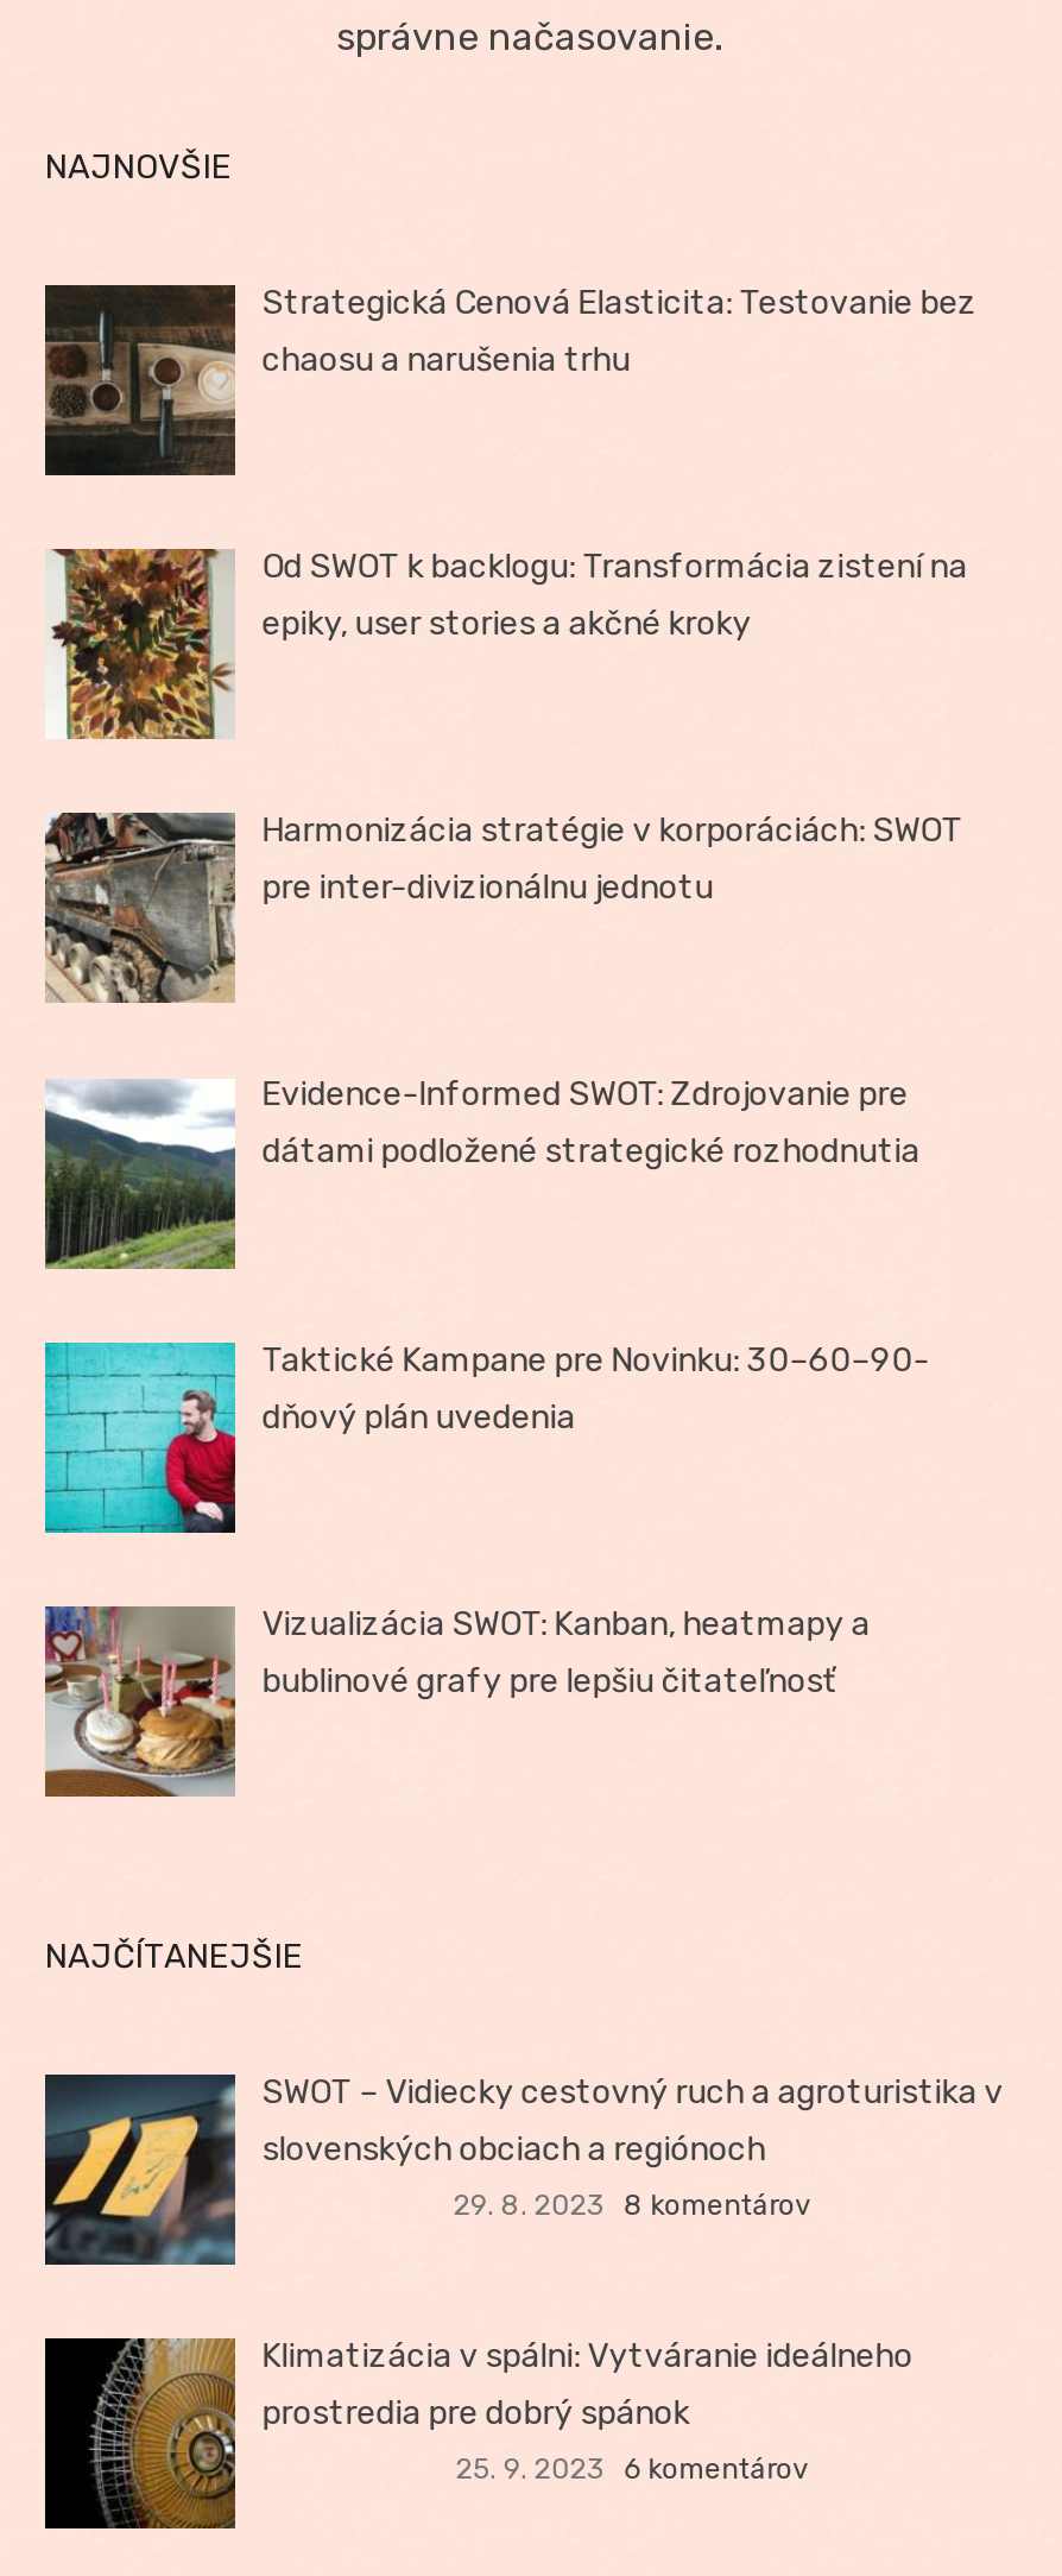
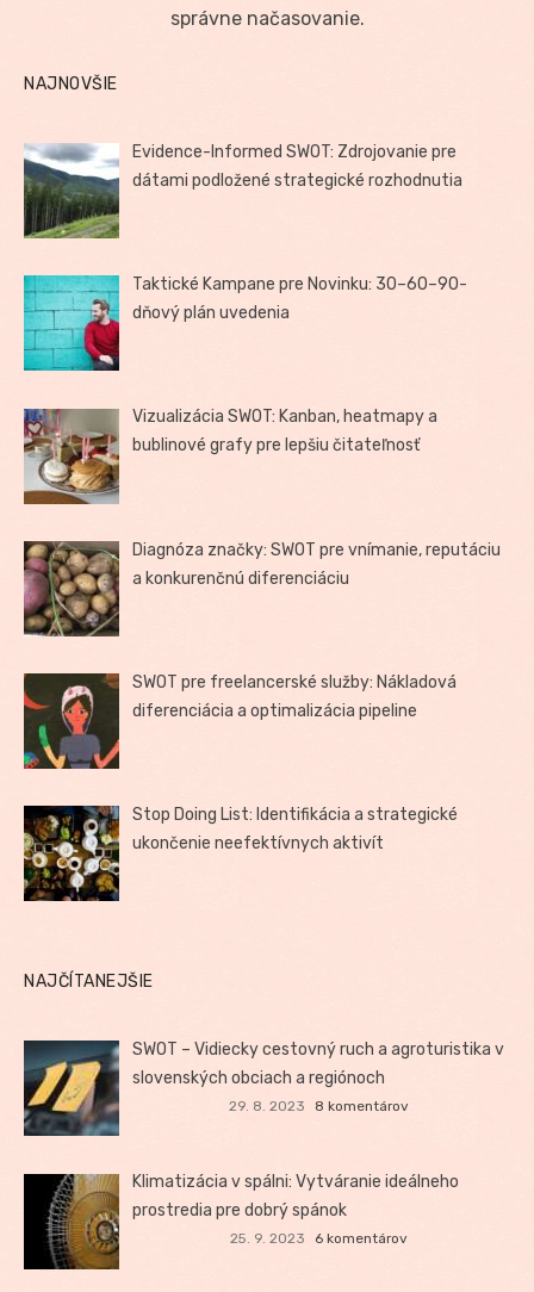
- [image]
- Strategická Cenová Elasticita: Testovanie bez
- chaosu a narušenia trhu

- [image]
- Od SWOT k backlogu: Transformácia zistení na
- epiky, user stories a akčné kroky

- [image]
- Harmonizácia stratégie v korporáciách: SWOT
- pre inter-divizionálnu jednotu

moved up: [image] | Evidence-Informed SWOT: Zdrojovanie pre | dátami podložené strategické rozhodnutia | Taktické Kampane pre Novinku: 30–60–90- | dňový plán uvedenia | Vizualizácia SWOT: Kanban, heatmapy a | bublinové grafy pre lepšiu čitateľnosť

+ [image]
+ Diagnóza značky: SWOT pre vnímanie, reputáciu
+ a konkurenčnú diferenciáciu

+ [image]
+ SWOT pre freelancerské služby: Nákladová
+ diferenciácia a optimalizácia pipeline

+ [image]
+ Stop Doing List: Identifikácia a strategické
+ ukončenie neefektívnych aktivít
